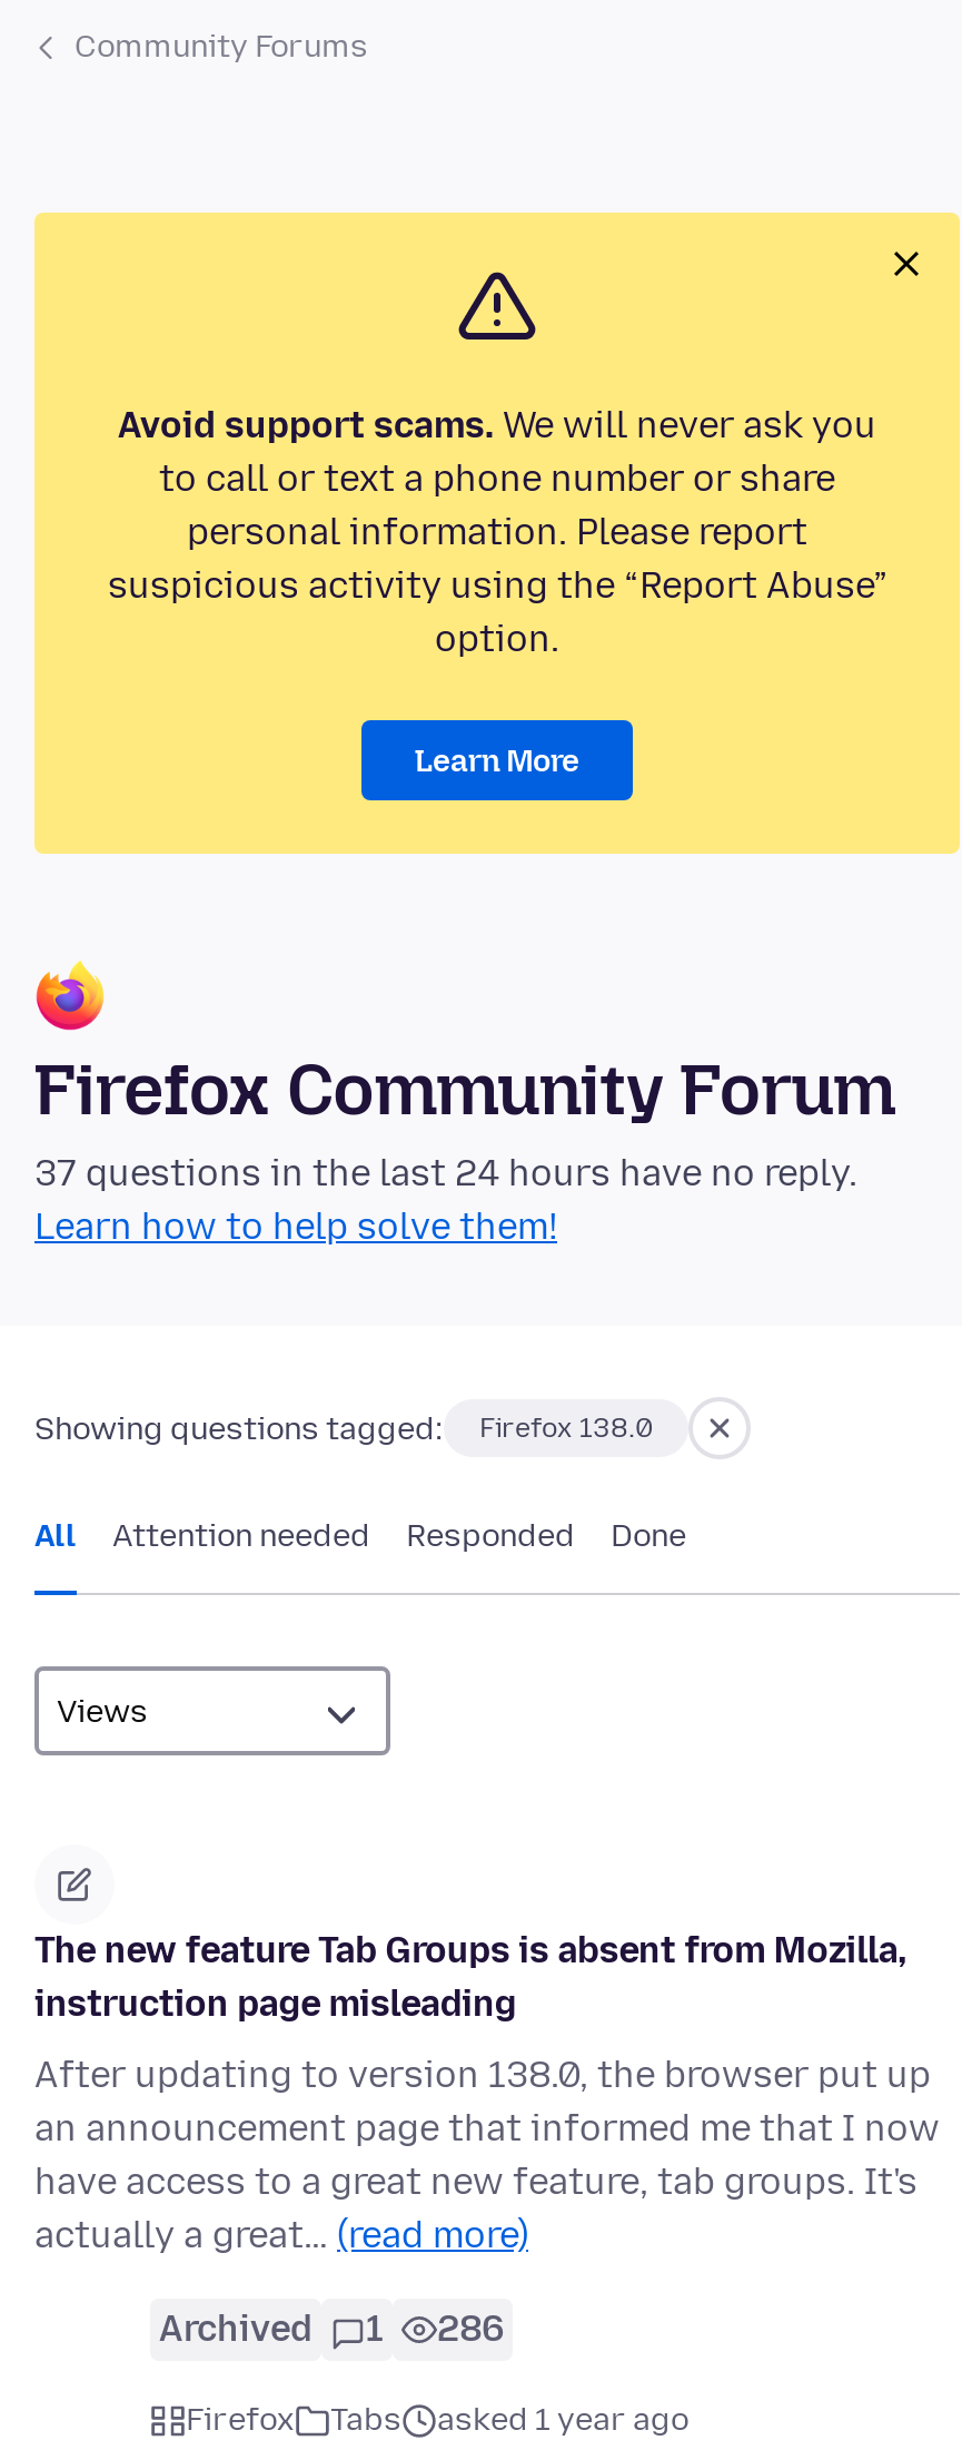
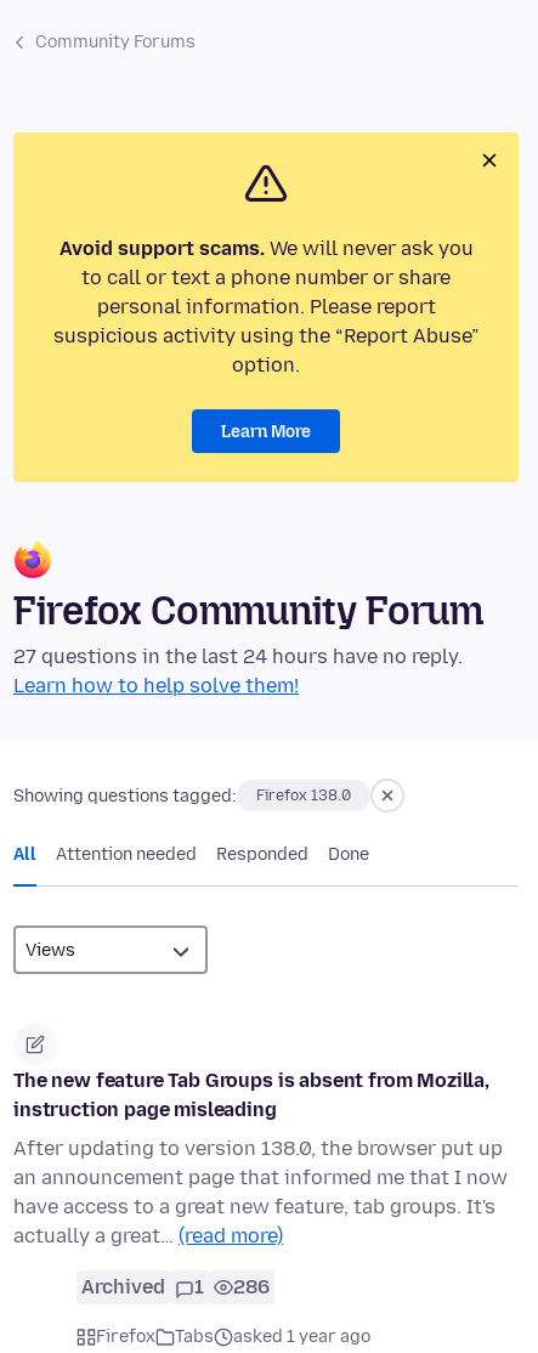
- 37 questions in the last 24 hours have no reply.
+ 27 questions in the last 24 hours have no reply.
